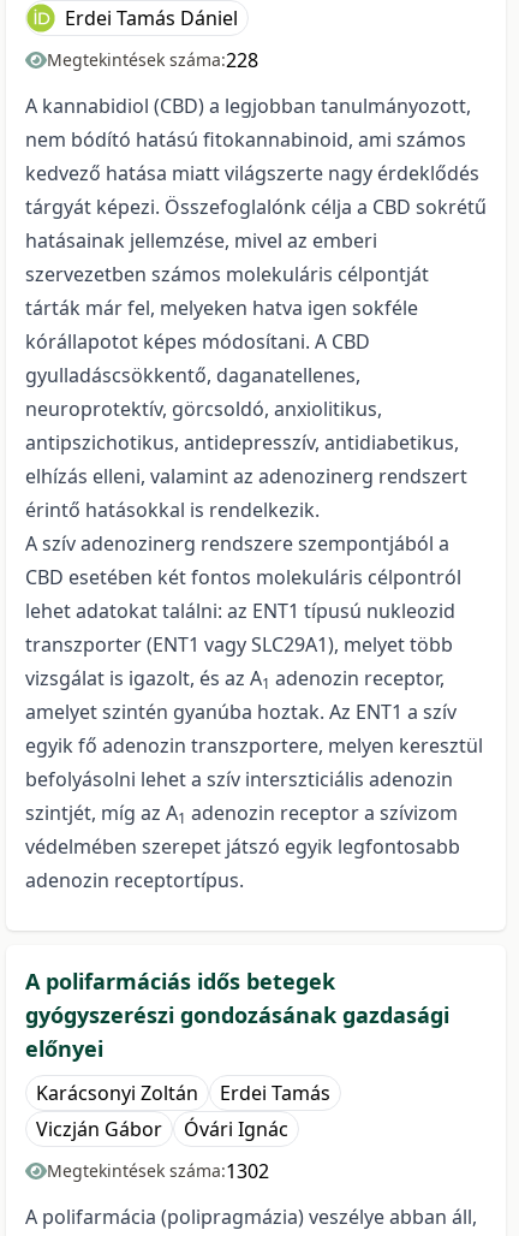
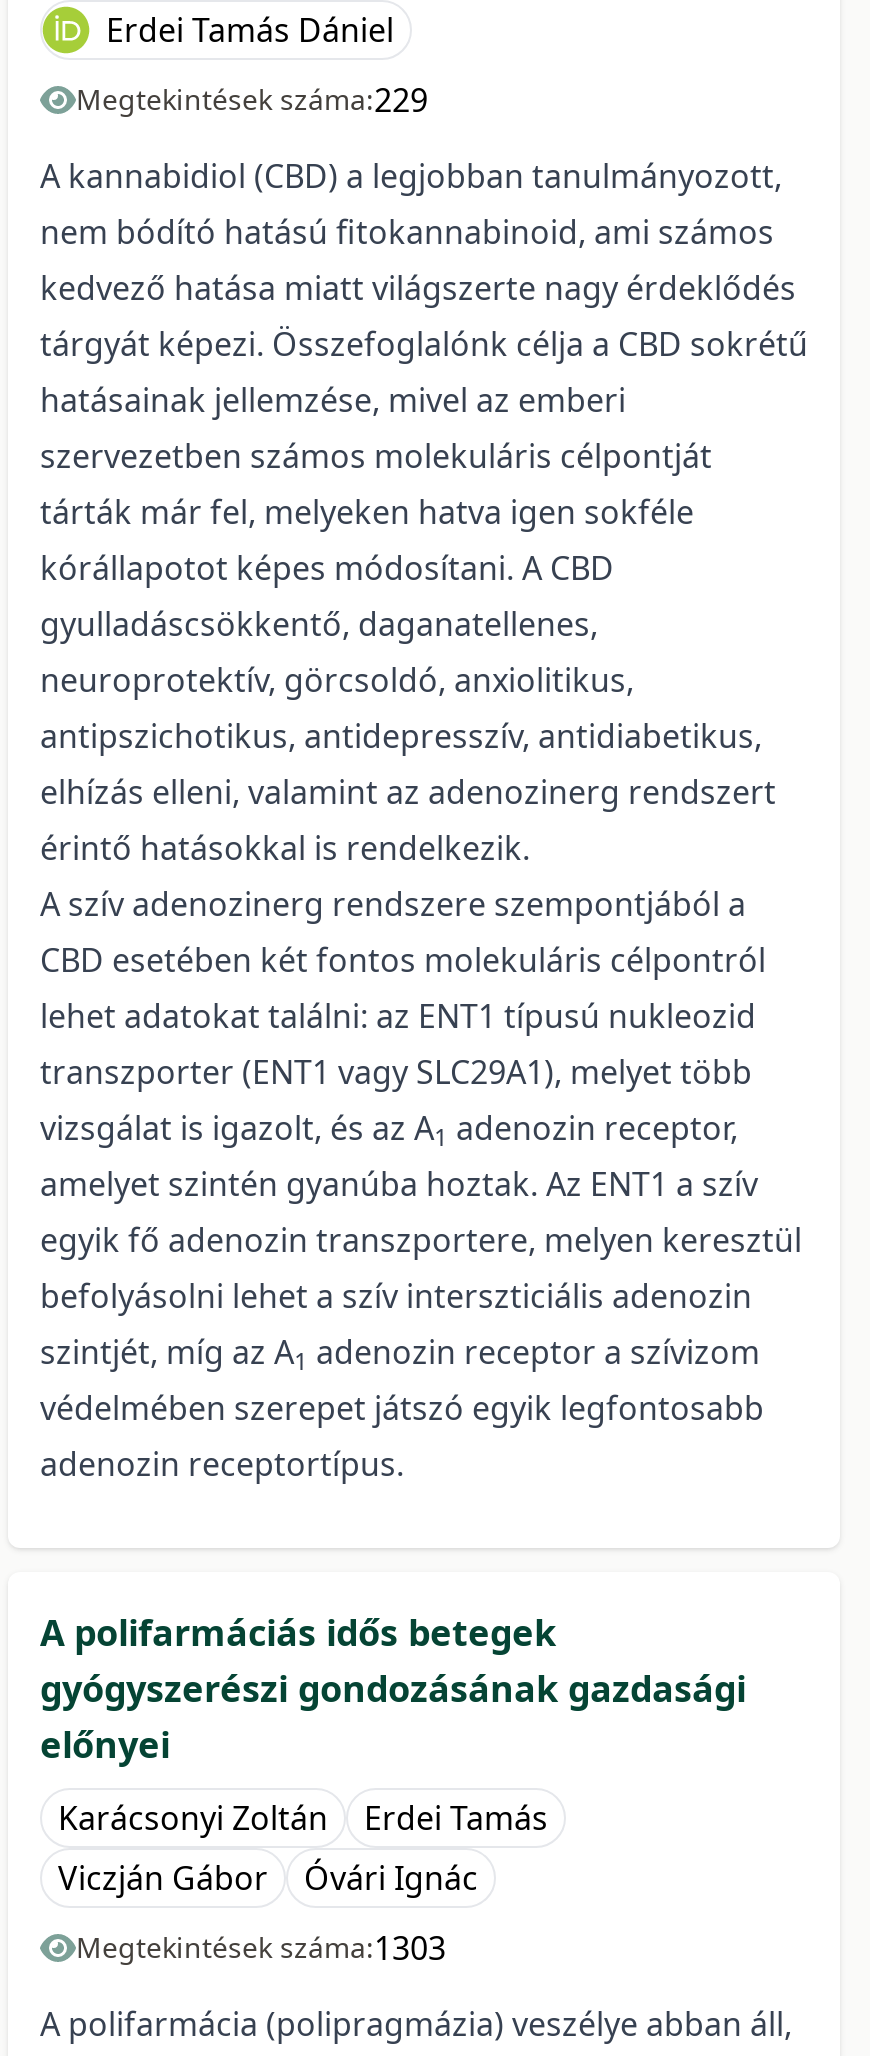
- Megtekintések száma:228
+ Megtekintések száma:229

- Megtekintések száma:1302
+ Megtekintések száma:1303
